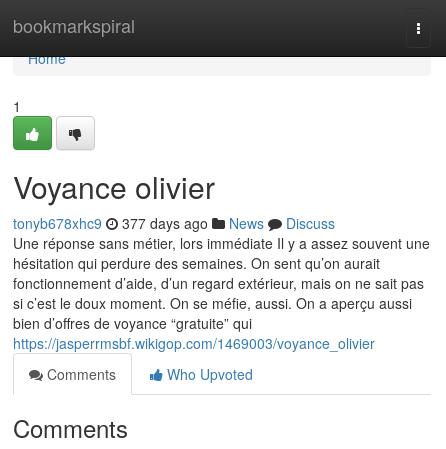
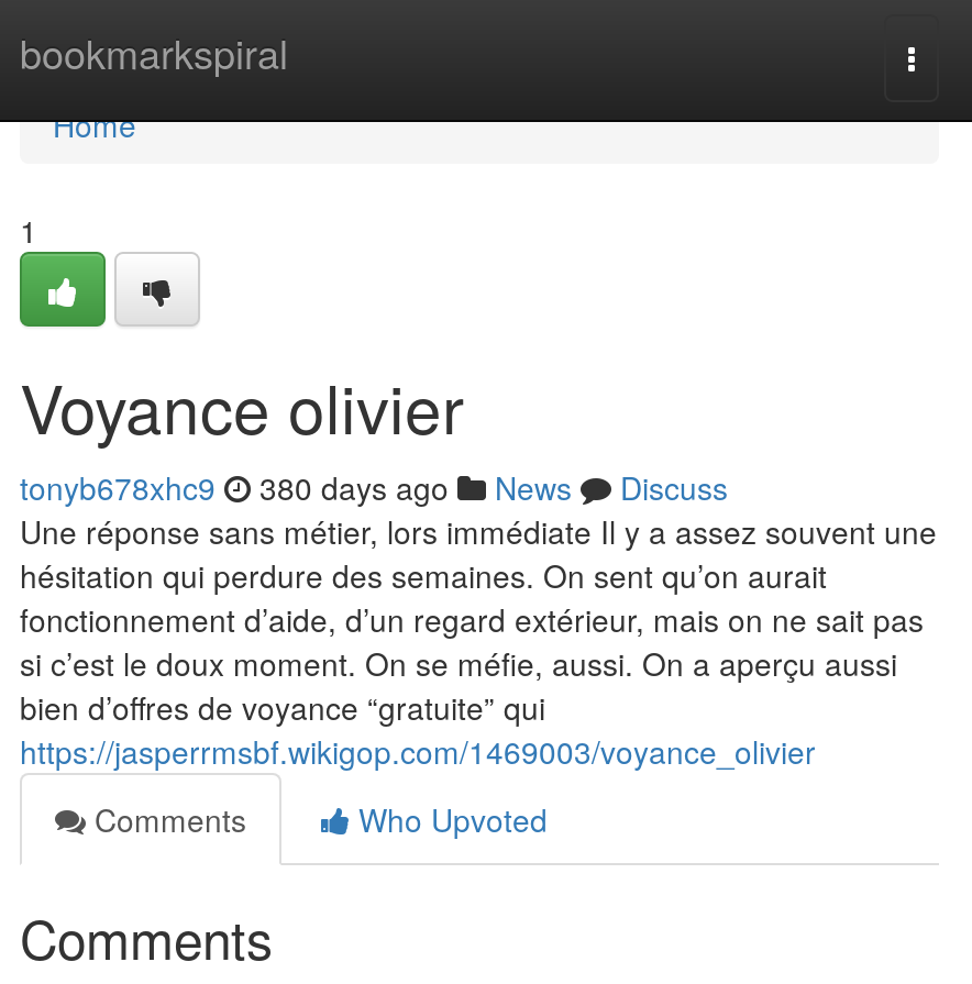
- tonyb678xhc9 377 days ago News Discuss
+ tonyb678xhc9 380 days ago News Discuss
